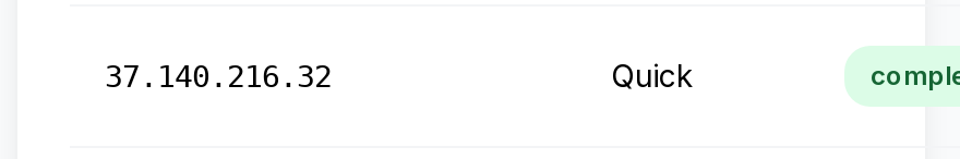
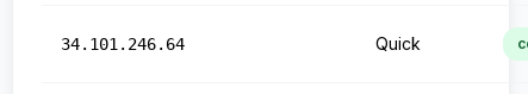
- 37.140.216.32
+ 34.101.246.64
